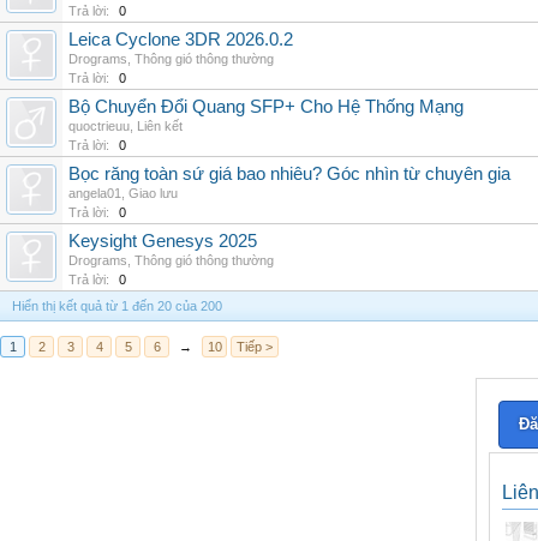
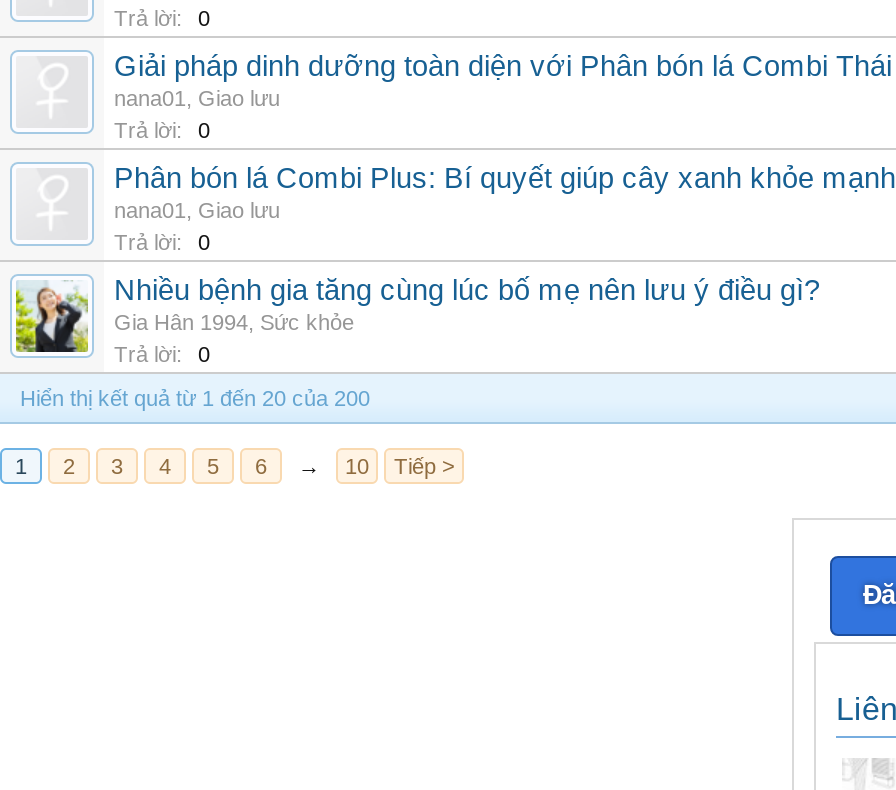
- Leica Cyclone 3DR 2026.0.2
- Drograms, Thông gió thông thường
+ Giải pháp dinh dưỡng toàn diện với Phân bón lá Combi Thái
+ nana01, Giao lưu

- Bộ Chuyển Đổi Quang SFP+ Cho Hệ Thống Mạng
- quoctrieuu, Liên kết
+ Phân bón lá Combi Plus: Bí quyết giúp cây xanh khỏe mạnh
+ nana01, Giao lưu

+ [image]

- Bọc răng toàn sứ giá bao nhiêu? Góc nhìn từ chuyên gia
- angela01, Giao lưu
- Trả lời:
- 0
- Keysight Genesys 2025
- Drograms, Thông gió thông thường
+ Nhiều bệnh gia tăng cùng lúc bố mẹ nên lưu ý điều gì?
+ Gia Hân 1994, Sức khỏe
